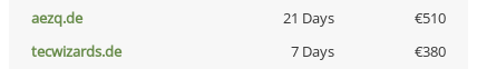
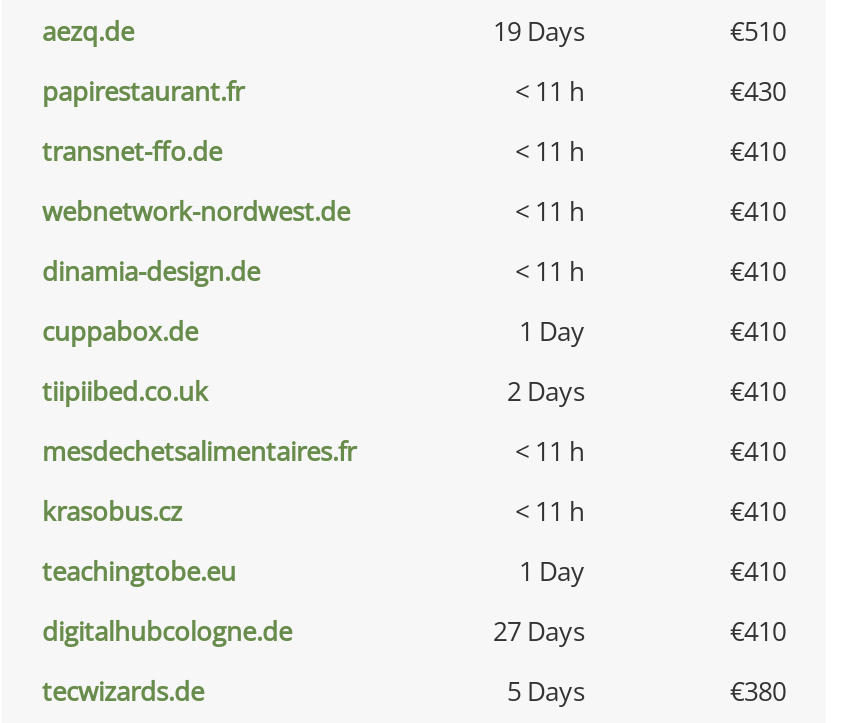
- 21 Days
+ 19 Days

+ papirestaurant.fr
+ < 11 h
+ €430
+ transnet-ffo.de
+ < 11 h
+ €410
+ webnetwork-nordwest.de
+ < 11 h
+ €410
+ dinamia-design.de
+ < 11 h
+ €410
+ cuppabox.de
+ 1 Day
+ €410
+ tiipiibed.co.uk
+ 2 Days
+ €410
+ mesdechetsalimentaires.fr
+ < 11 h
+ €410
+ krasobus.cz
+ < 11 h
+ €410
+ teachingtobe.eu
+ 1 Day
+ €410
+ digitalhubcologne.de
+ 27 Days
+ €410

- 7 Days
+ 5 Days
